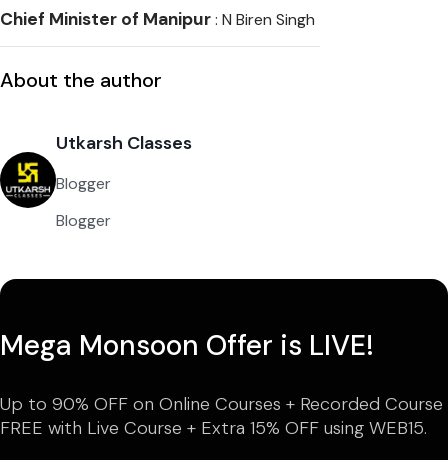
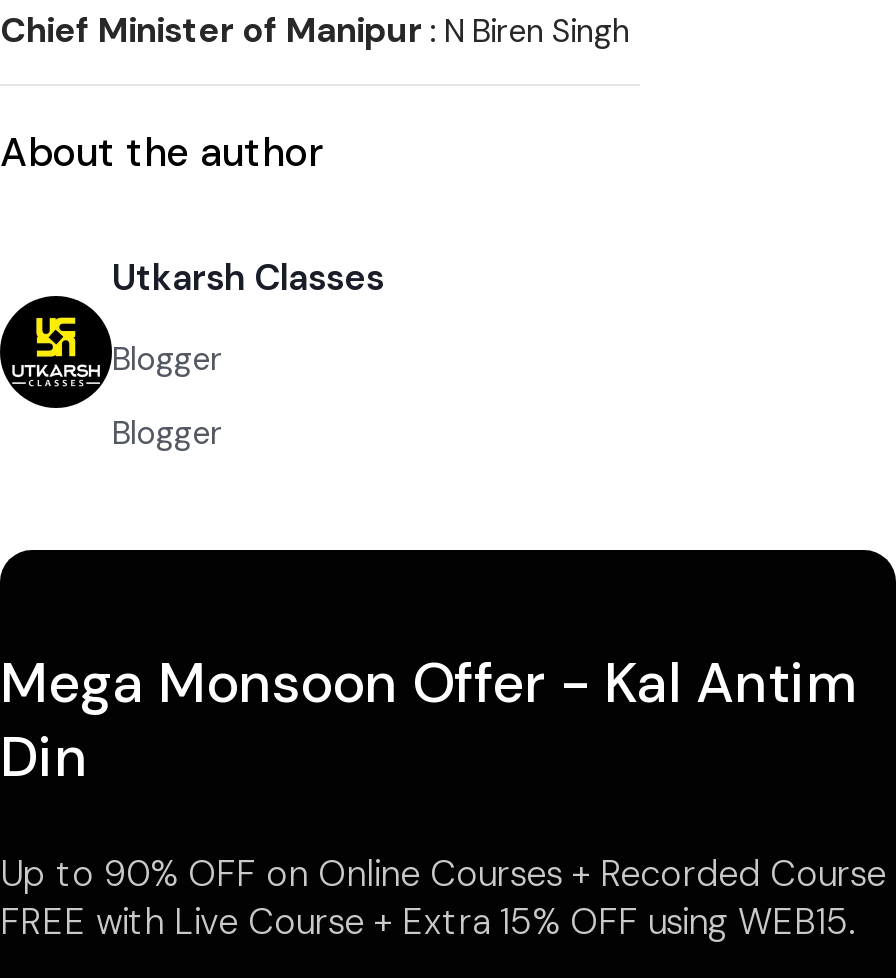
- Mega Monsoon Offer is LIVE!
+ Mega Monsoon Offer - Kal Antim
+ Din
